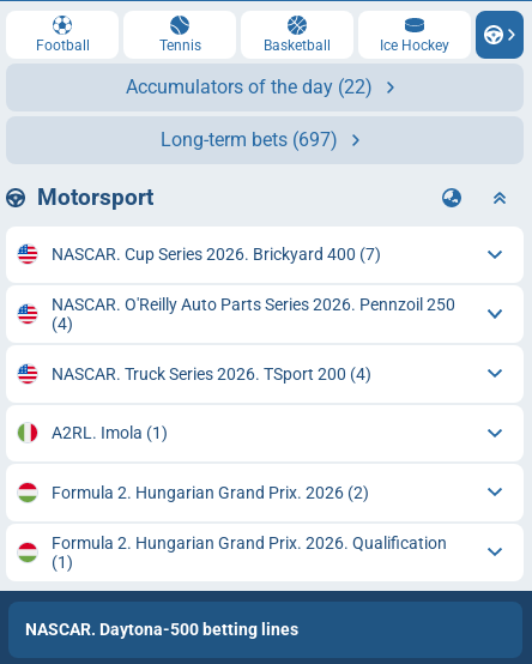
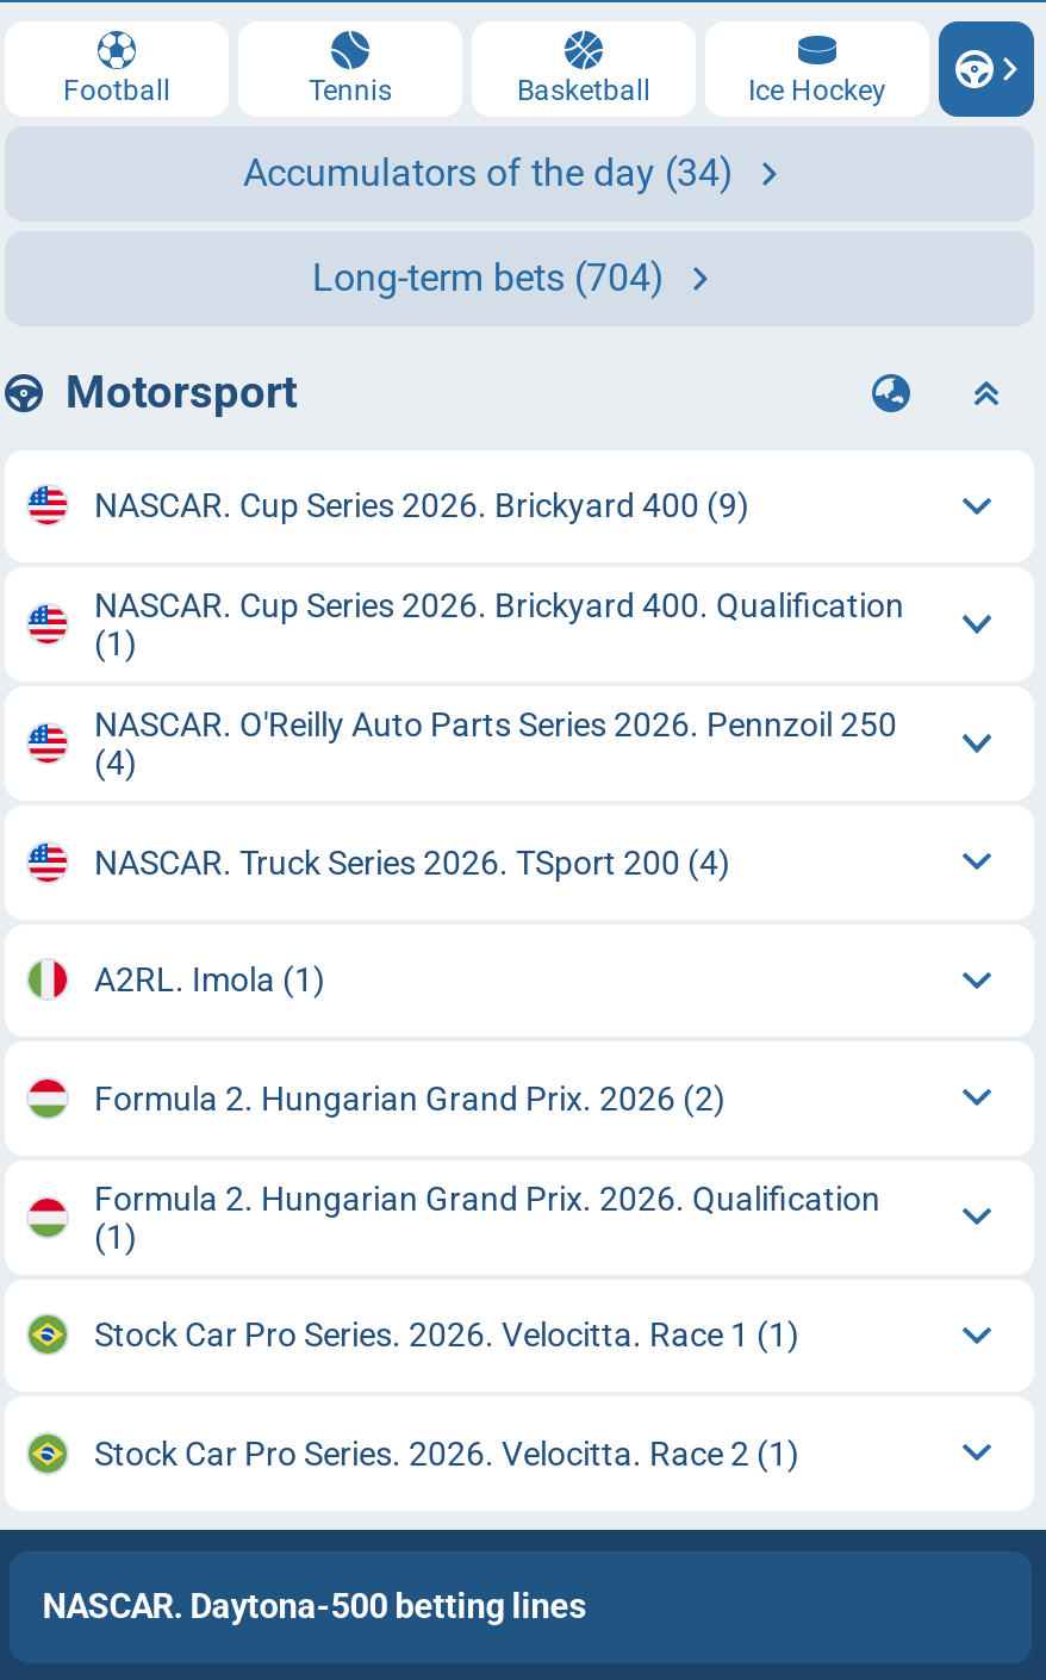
- Accumulators of the day (22)
+ Accumulators of the day (34)

- Long-term bets (697)
+ Long-term bets (704)

- NASCAR. Cup Series 2026. Brickyard 400 (7)
+ NASCAR. Cup Series 2026. Brickyard 400 (9)
+ NASCAR. Cup Series 2026. Brickyard 400. Qualification
+ (1)

+ Stock Car Pro Series. 2026. Velocitta. Race 1 (1)
+ Stock Car Pro Series. 2026. Velocitta. Race 2 (1)
